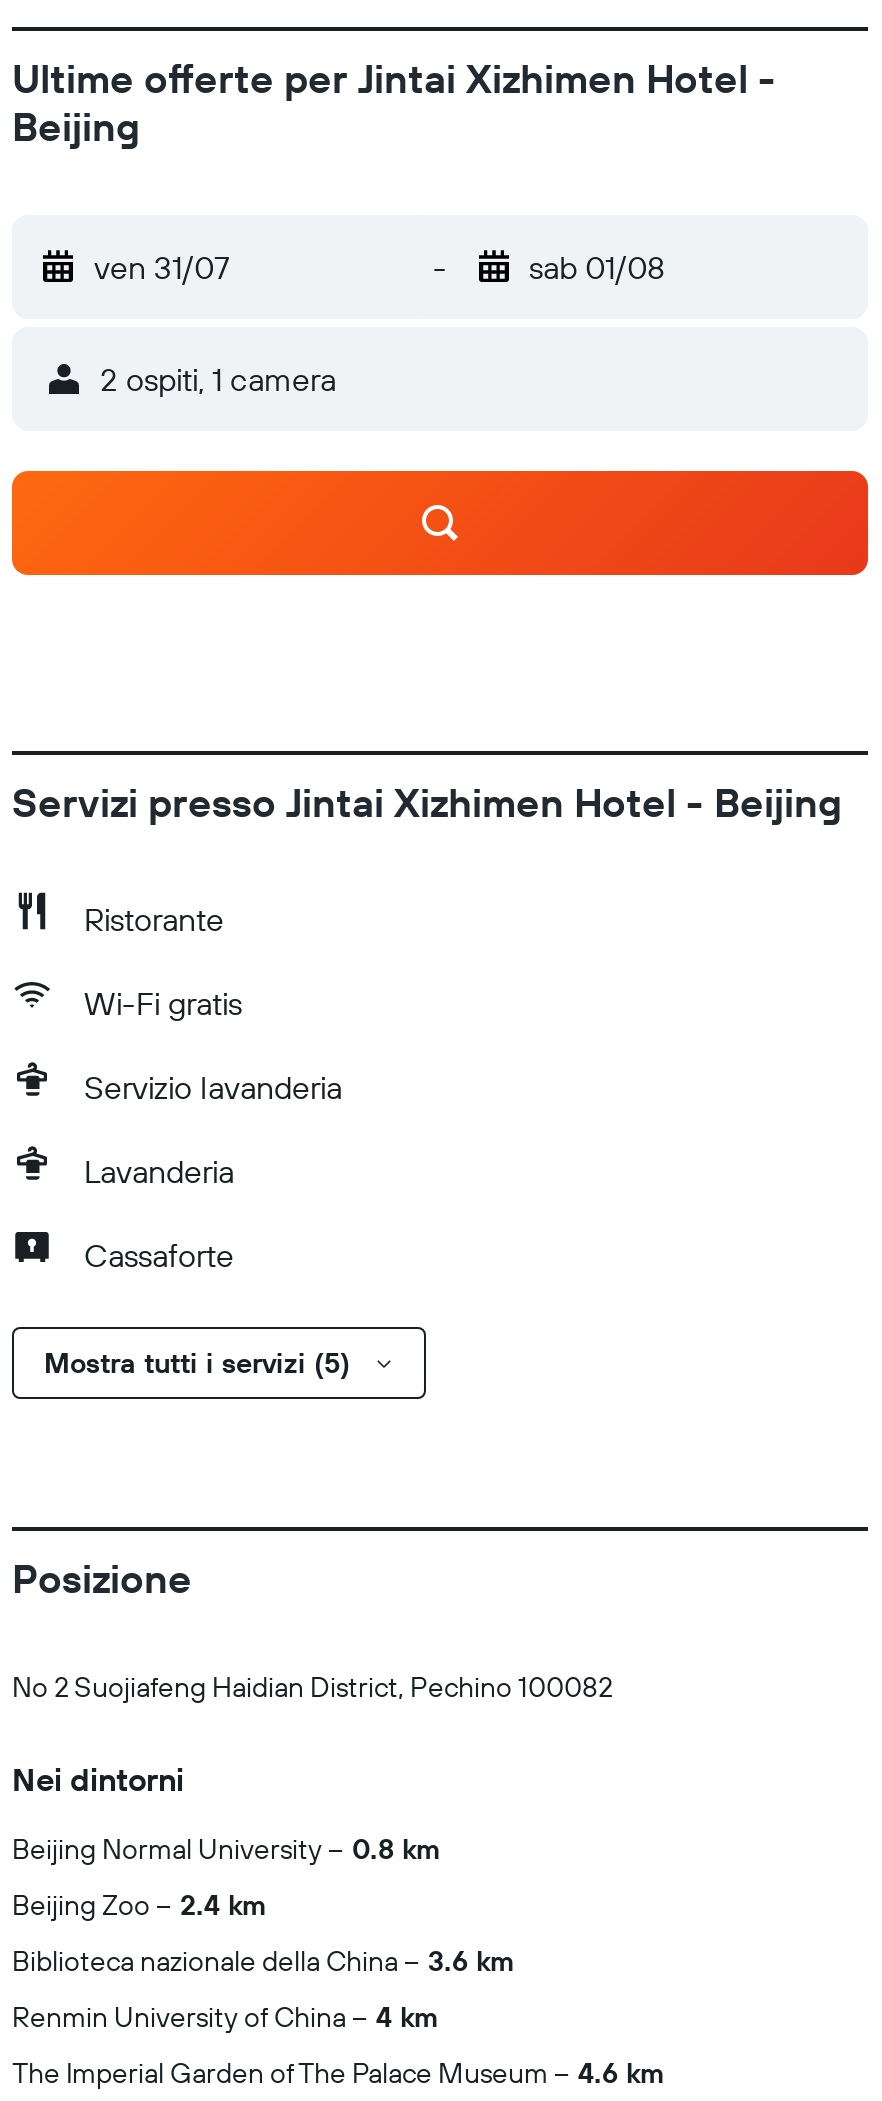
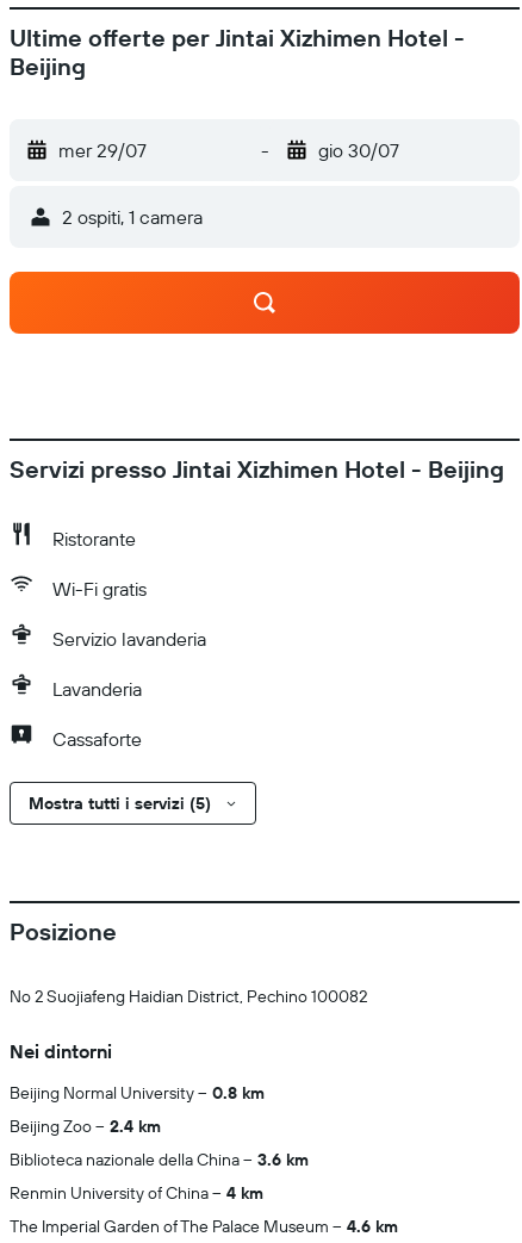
- ven 31/07
+ mer 29/07

- sab 01/08
+ gio 30/07
